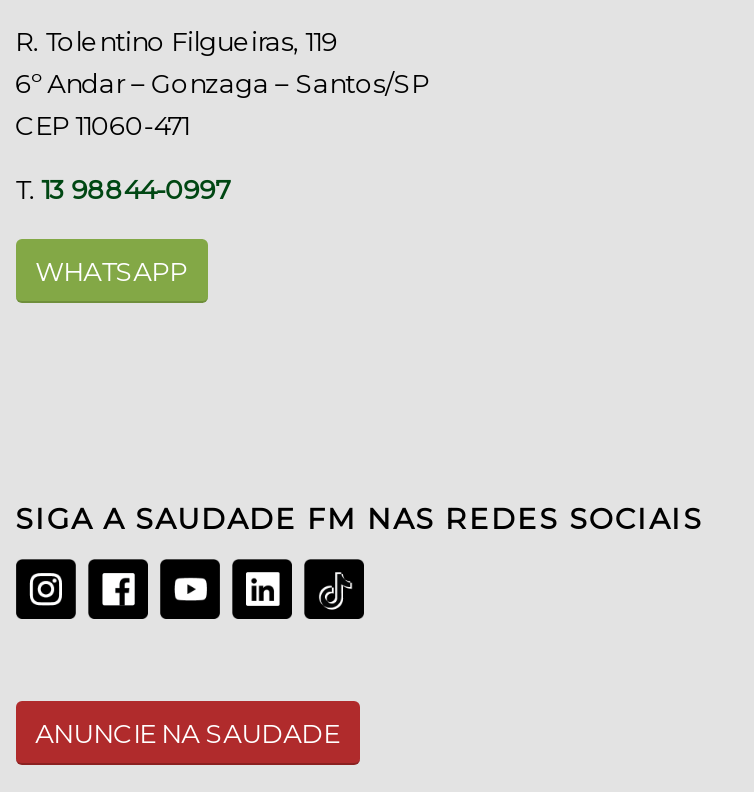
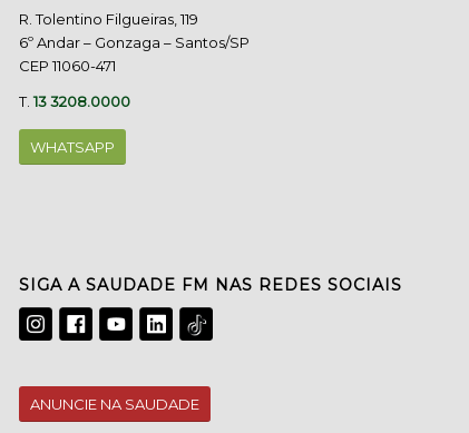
- T. 13 98844-0997
+ T. 13 3208.0000
